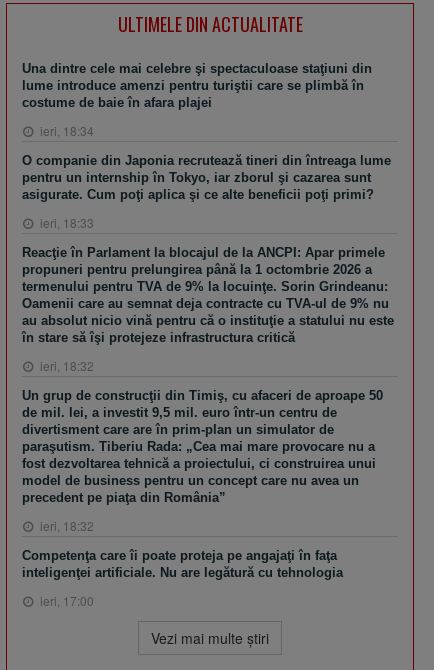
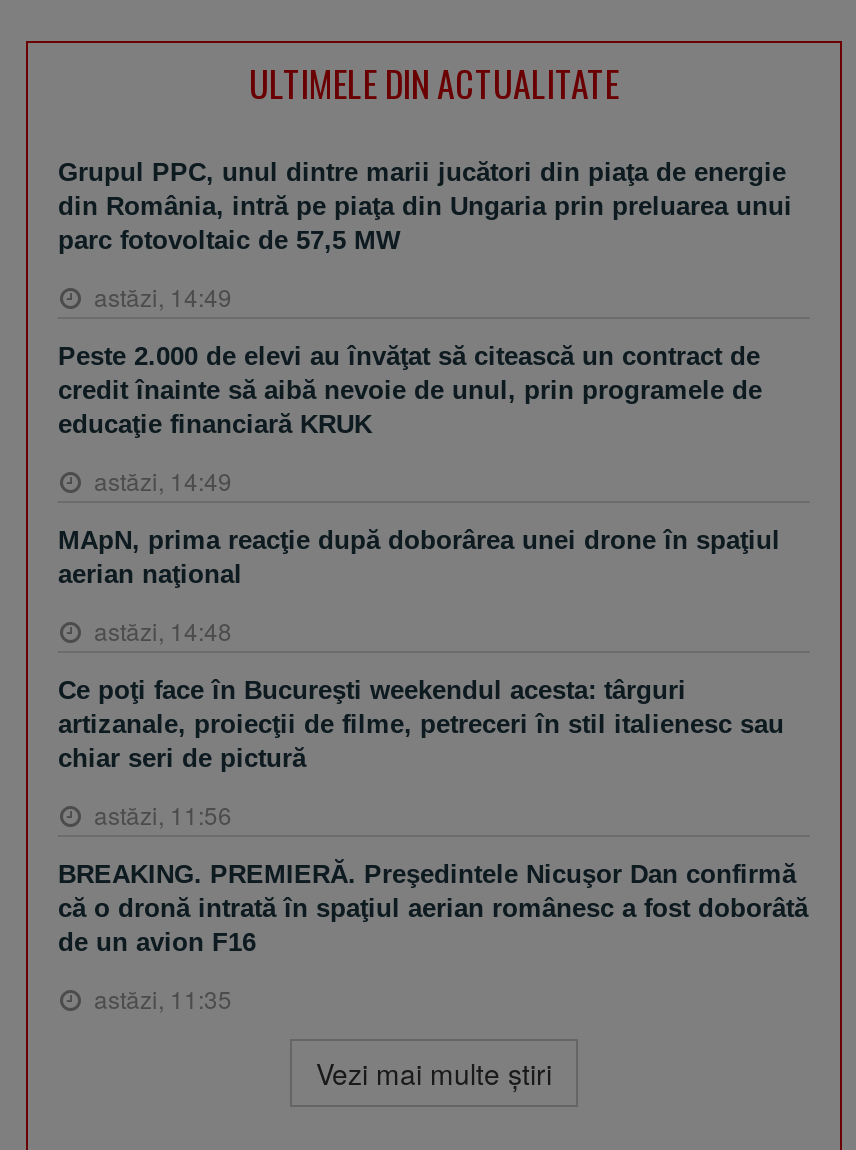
- Una dintre cele mai celebre şi spectaculoase staţiuni din
- lume introduce amenzi pentru turiştii care se plimbă în
- costume de baie în afara plajei
+ Grupul PPC, unul dintre marii jucători din piaţa de energie
+ din România, intră pe piaţa din Ungaria prin preluarea unui
+ parc fotovoltaic de 57,5 MW

- ieri, 18:34
+ astăzi, 14:49

- O companie din Japonia recrutează tineri din întreaga lume
- pentru un internship în Tokyo, iar zborul şi cazarea sunt
- asigurate. Cum poţi aplica şi ce alte beneficii poţi primi?
+ Peste 2.000 de elevi au învăţat să citească un contract de
+ credit înainte să aibă nevoie de unul, prin programele de
+ educaţie financiară KRUK

- ieri, 18:33
+ astăzi, 14:49

- Reacţie în Parlament la blocajul de la ANCPI: Apar primele
- propuneri pentru prelungirea până la 1 octombrie 2026 a
- termenului pentru TVA de 9% la locuinţe. Sorin Grindeanu:
- Oamenii care au semnat deja contracte cu TVA-ul de 9% nu
- au absolut nicio vină pentru că o instituţie a statului nu este
- în stare să îşi protejeze infrastructura critică
+ MApN, prima reacţie după doborârea unei drone în spaţiul
+ aerian naţional

- ieri, 18:32
+ astăzi, 14:48

- Un grup de construcţii din Timiş, cu afaceri de aproape 50
- de mil. lei, a investit 9,5 mil. euro într-un centru de
- divertisment care are în prim-plan un simulator de
- paraşutism. Tiberiu Rada: „Cea mai mare provocare nu a
- fost dezvoltarea tehnică a proiectului, ci construirea unui
- model de business pentru un concept care nu avea un
- precedent pe piaţa din România”
+ Ce poţi face în Bucureşti weekendul acesta: târguri
+ artizanale, proiecţii de filme, petreceri în stil italienesc sau
+ chiar seri de pictură

- ieri, 18:32
+ astăzi, 11:56

- Competenţa care îi poate proteja pe angajaţi în faţa
- inteligenţei artificiale. Nu are legătură cu tehnologia
+ BREAKING. PREMIERĂ. Preşedintele Nicuşor Dan confirmă
+ că o dronă intrată în spaţiul aerian românesc a fost doborâtă
+ de un avion F16

- ieri, 17:00
+ astăzi, 11:35
